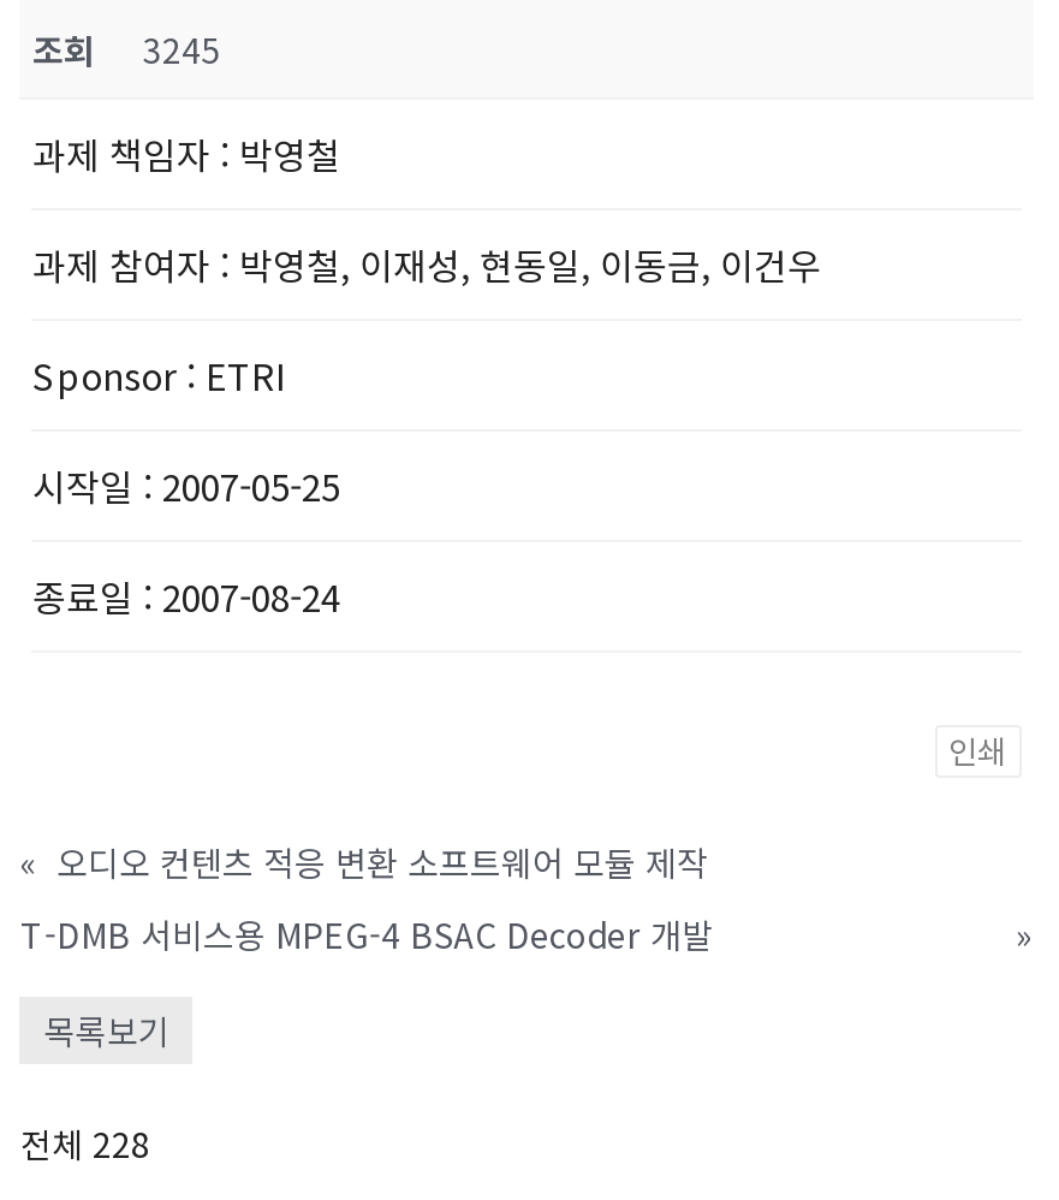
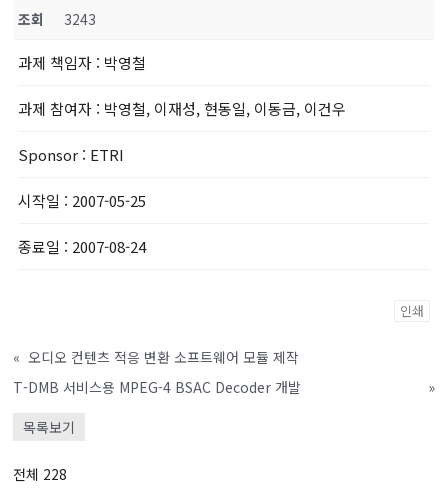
- 조회 3245
+ 조회 3243
